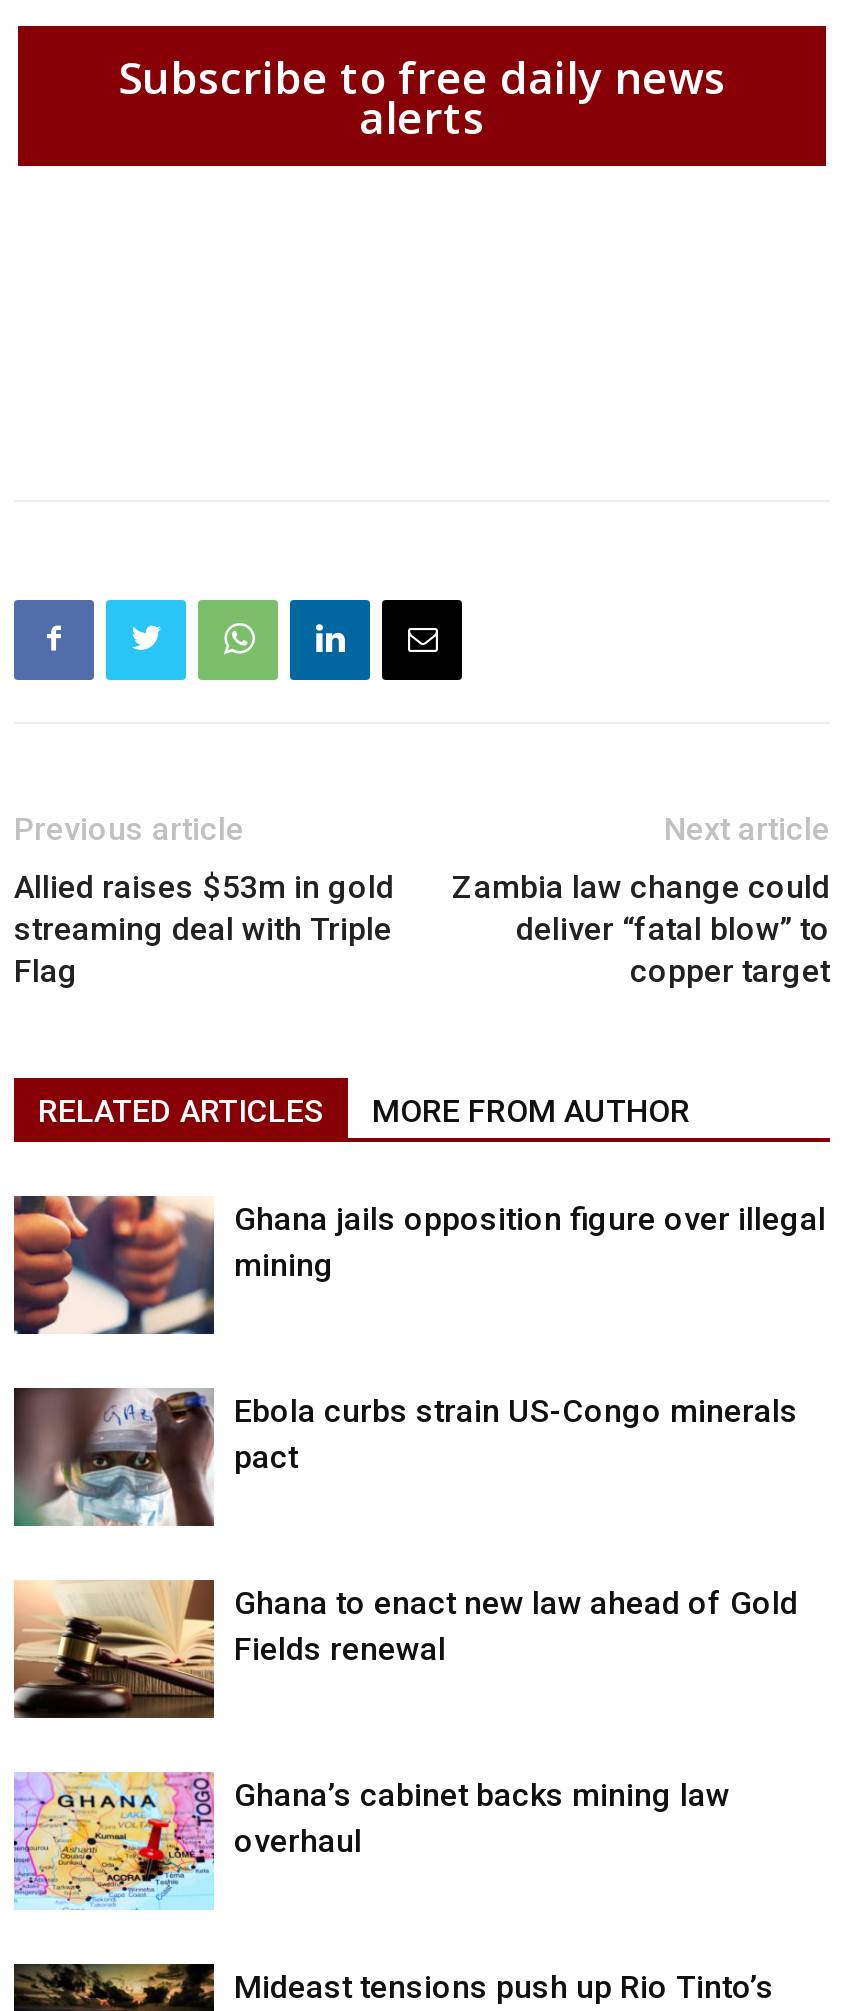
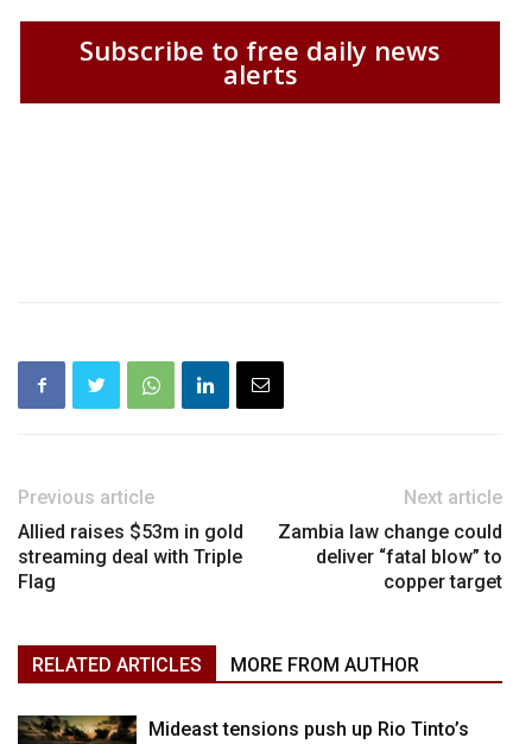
- [image]
- Ghana jails opposition figure over illegal
- mining

- [image]
- Ebola curbs strain US-Congo minerals
- pact

- [image]
- Ghana to enact new law ahead of Gold
- Fields renewal

- [image]
- Ghana’s cabinet backs mining law
- overhaul
